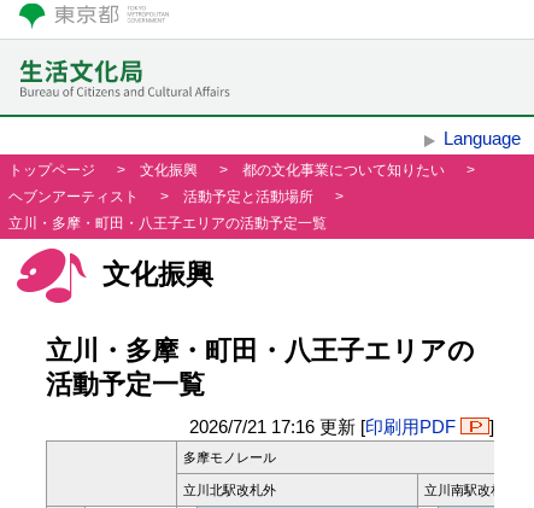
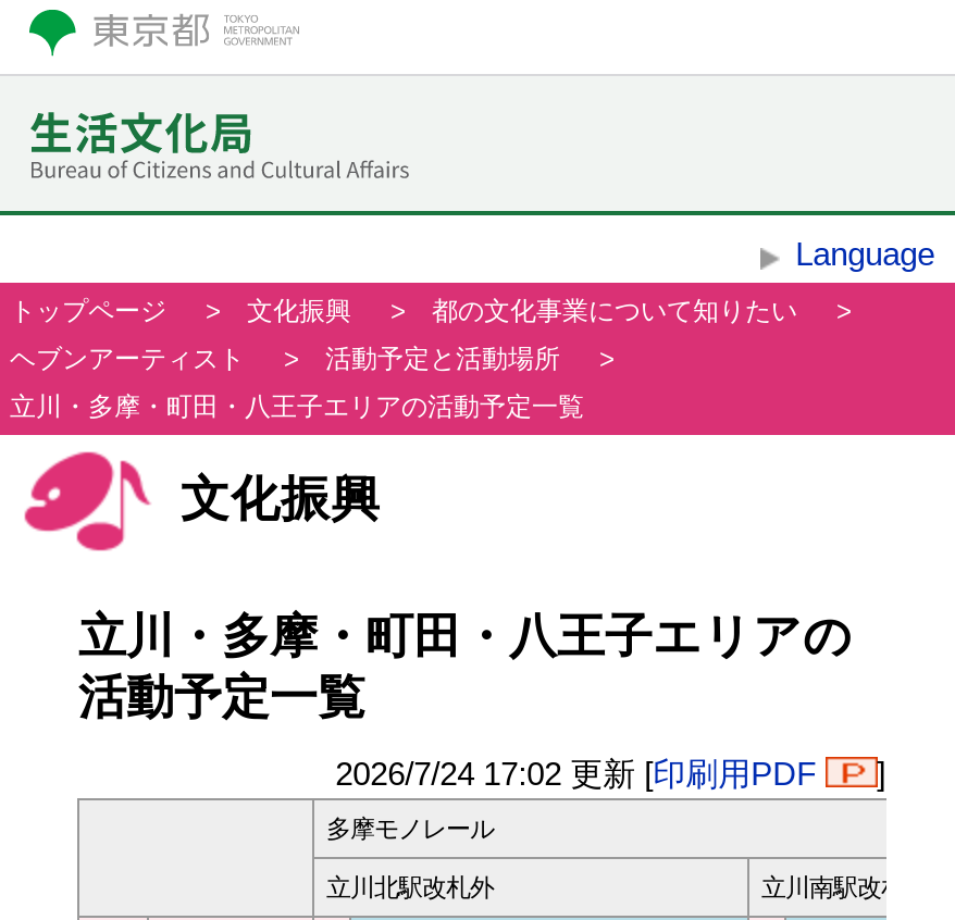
- 2026/7/21 17:16更新 [印刷用PDF
+ 2026/7/24 17:02更新 [印刷用PDF
